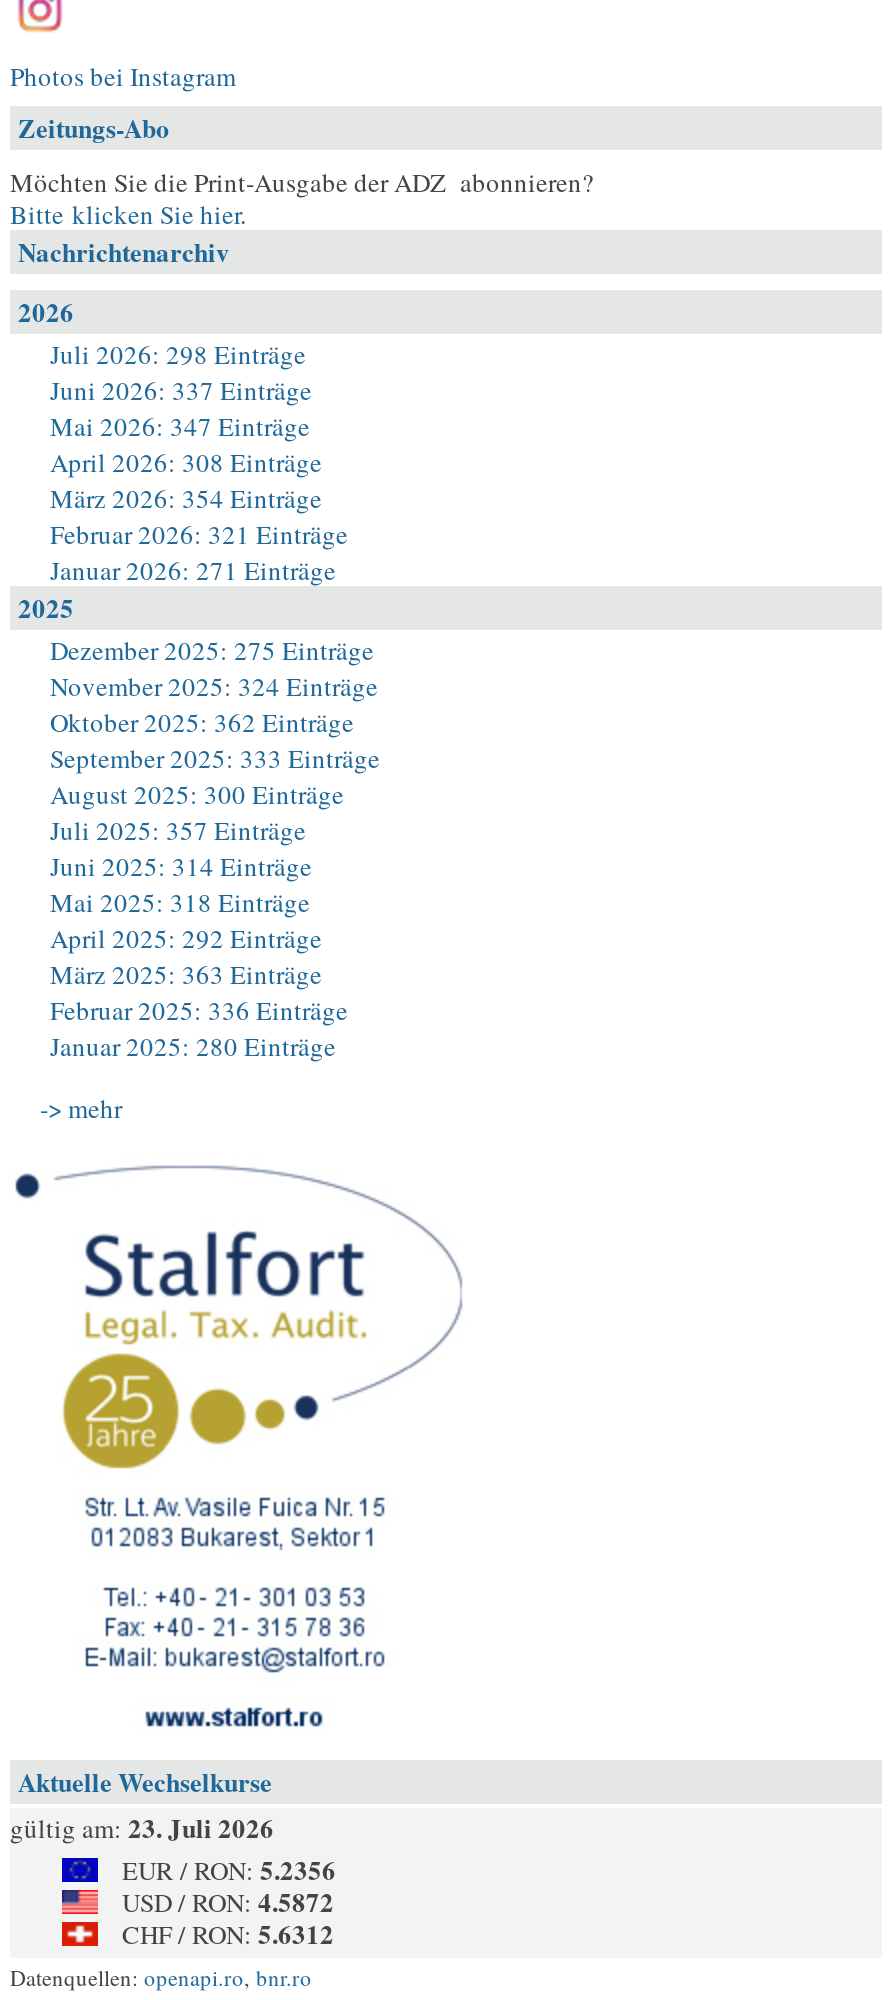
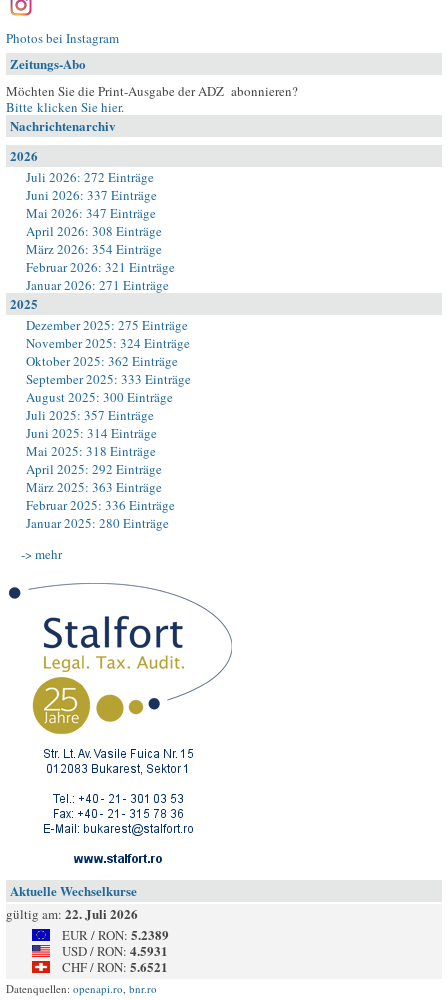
- Juli 2026: 298 Einträge
+ Juli 2026: 272 Einträge

- gültig am: 23. Juli 2026
+ gültig am: 22. Juli 2026

- EUR / RON: 5.2356
+ EUR / RON: 5.2389

- USD / RON: 4.5872
+ USD / RON: 4.5931

- CHF / RON: 5.6312
+ CHF / RON: 5.6521
